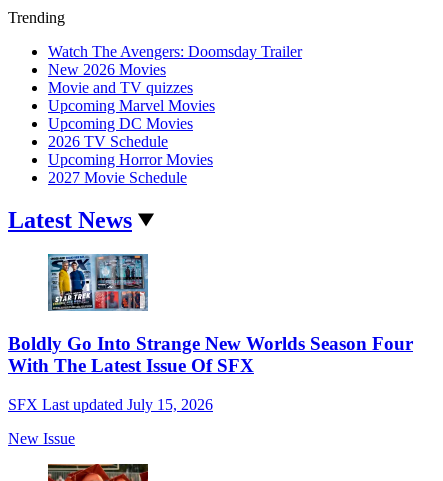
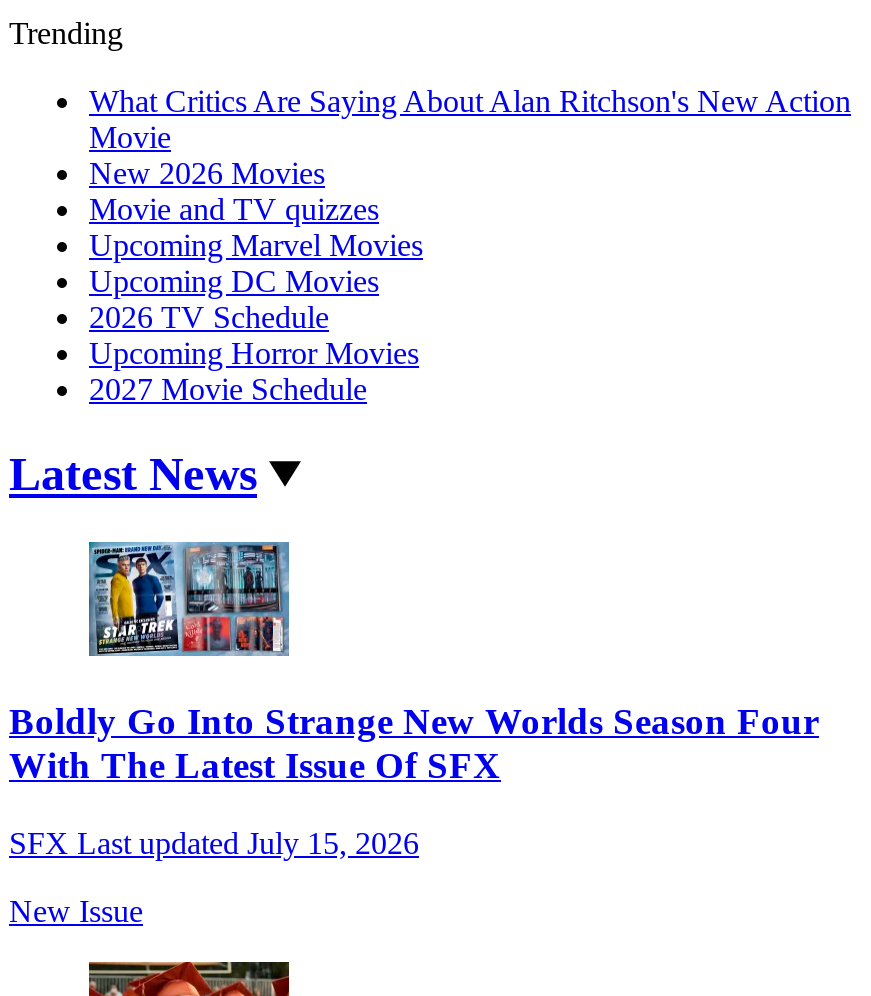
- Watch The Avengers: Doomsday Trailer
+ What Critics Are Saying About Alan Ritchson's New Action
+ Movie
